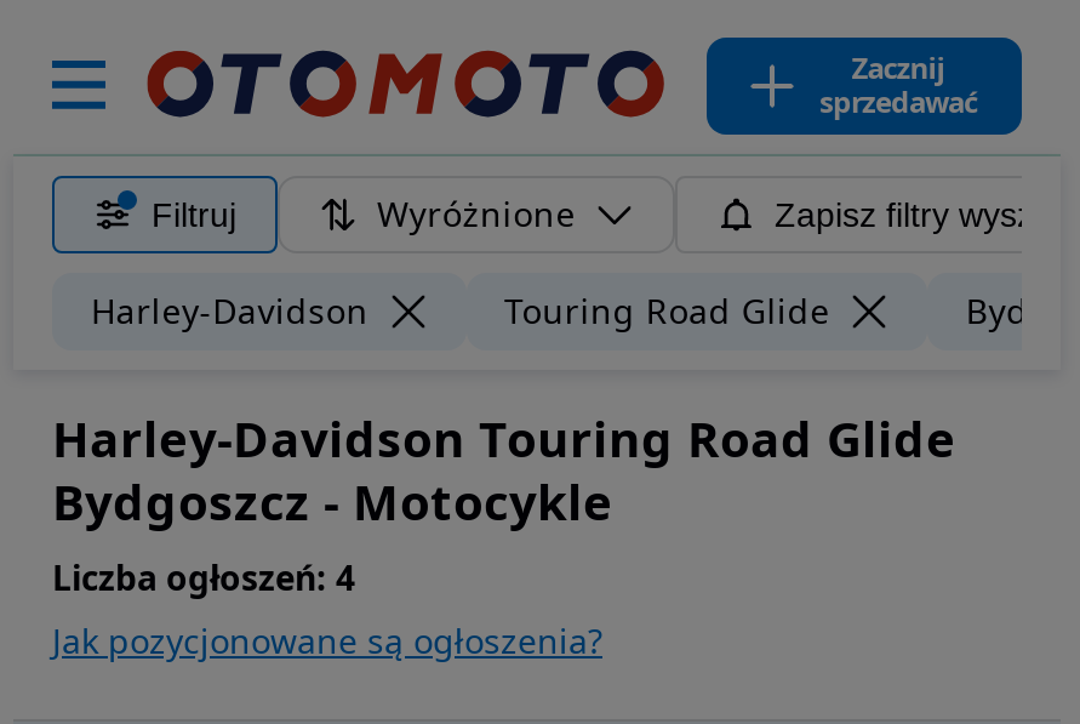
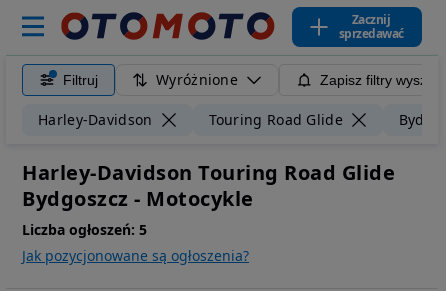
- Liczba ogłoszeń: 4
+ Liczba ogłoszeń: 5
